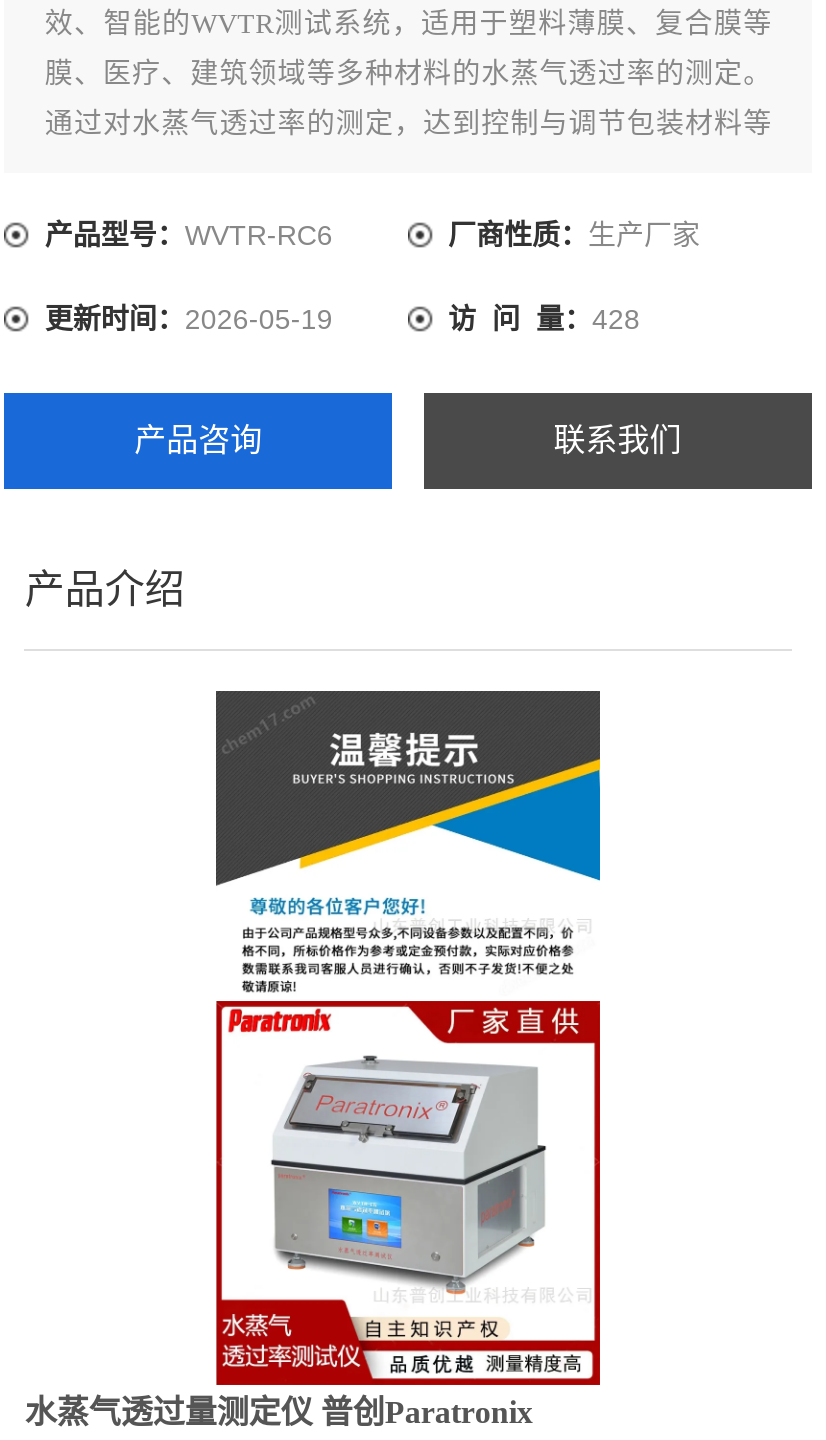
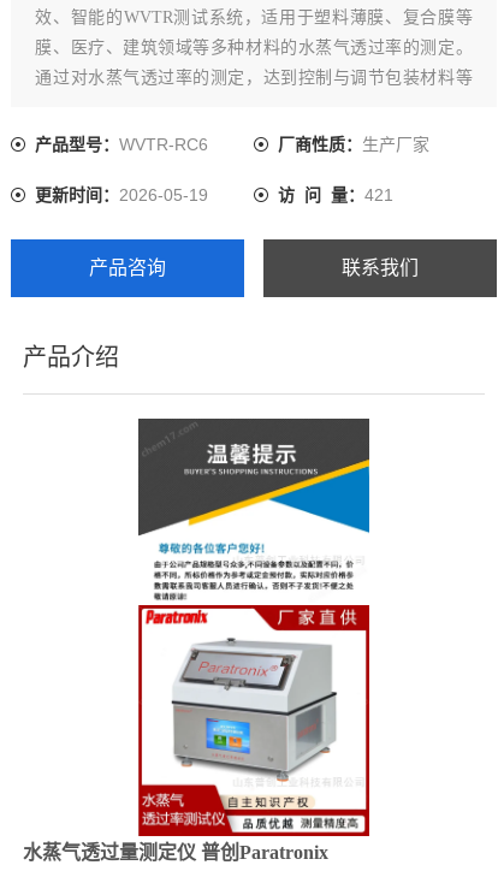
- 访 问 量：428
+ 访 问 量：421
